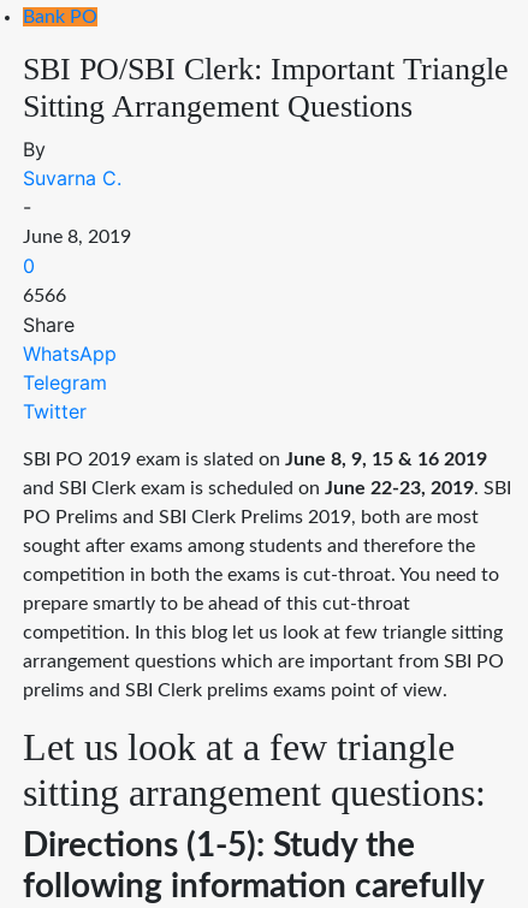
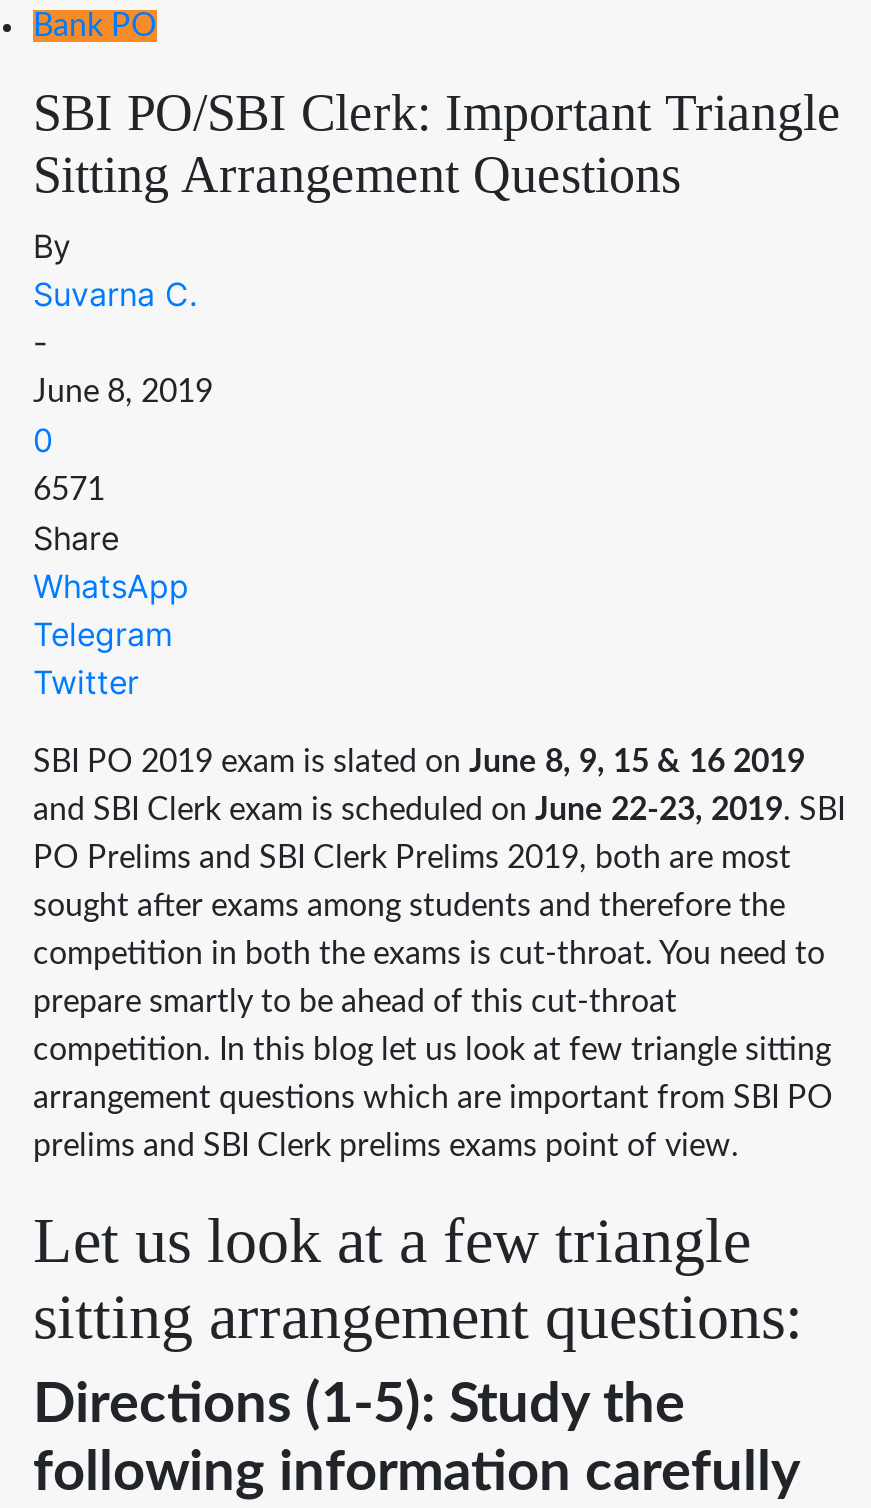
- 6566
+ 6571
